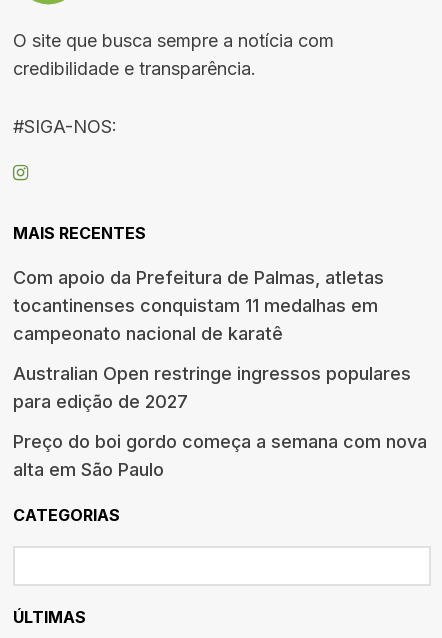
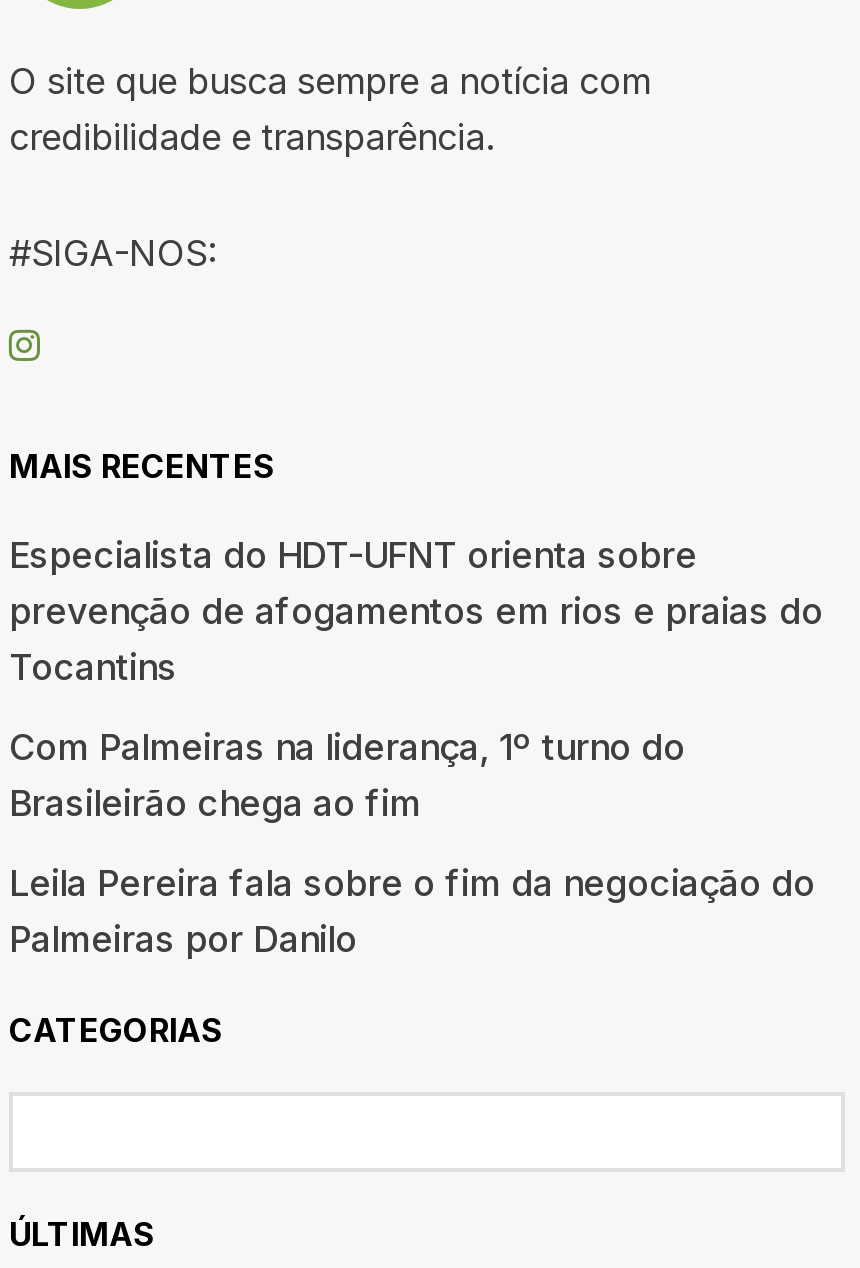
- Com apoio da Prefeitura de Palmas, atletas
- tocantinenses conquistam 11 medalhas em
- campeonato nacional de karatê
+ Especialista do HDT-UFNT orienta sobre
+ prevenção de afogamentos em rios e praias do
+ Tocantins

- Australian Open restringe ingressos populares
- para edição de 2027
+ Com Palmeiras na liderança, 1º turno do
+ Brasileirão chega ao fim

- Preço do boi gordo começa a semana com nova
- alta em São Paulo
+ Leila Pereira fala sobre o fim da negociação do
+ Palmeiras por Danilo
